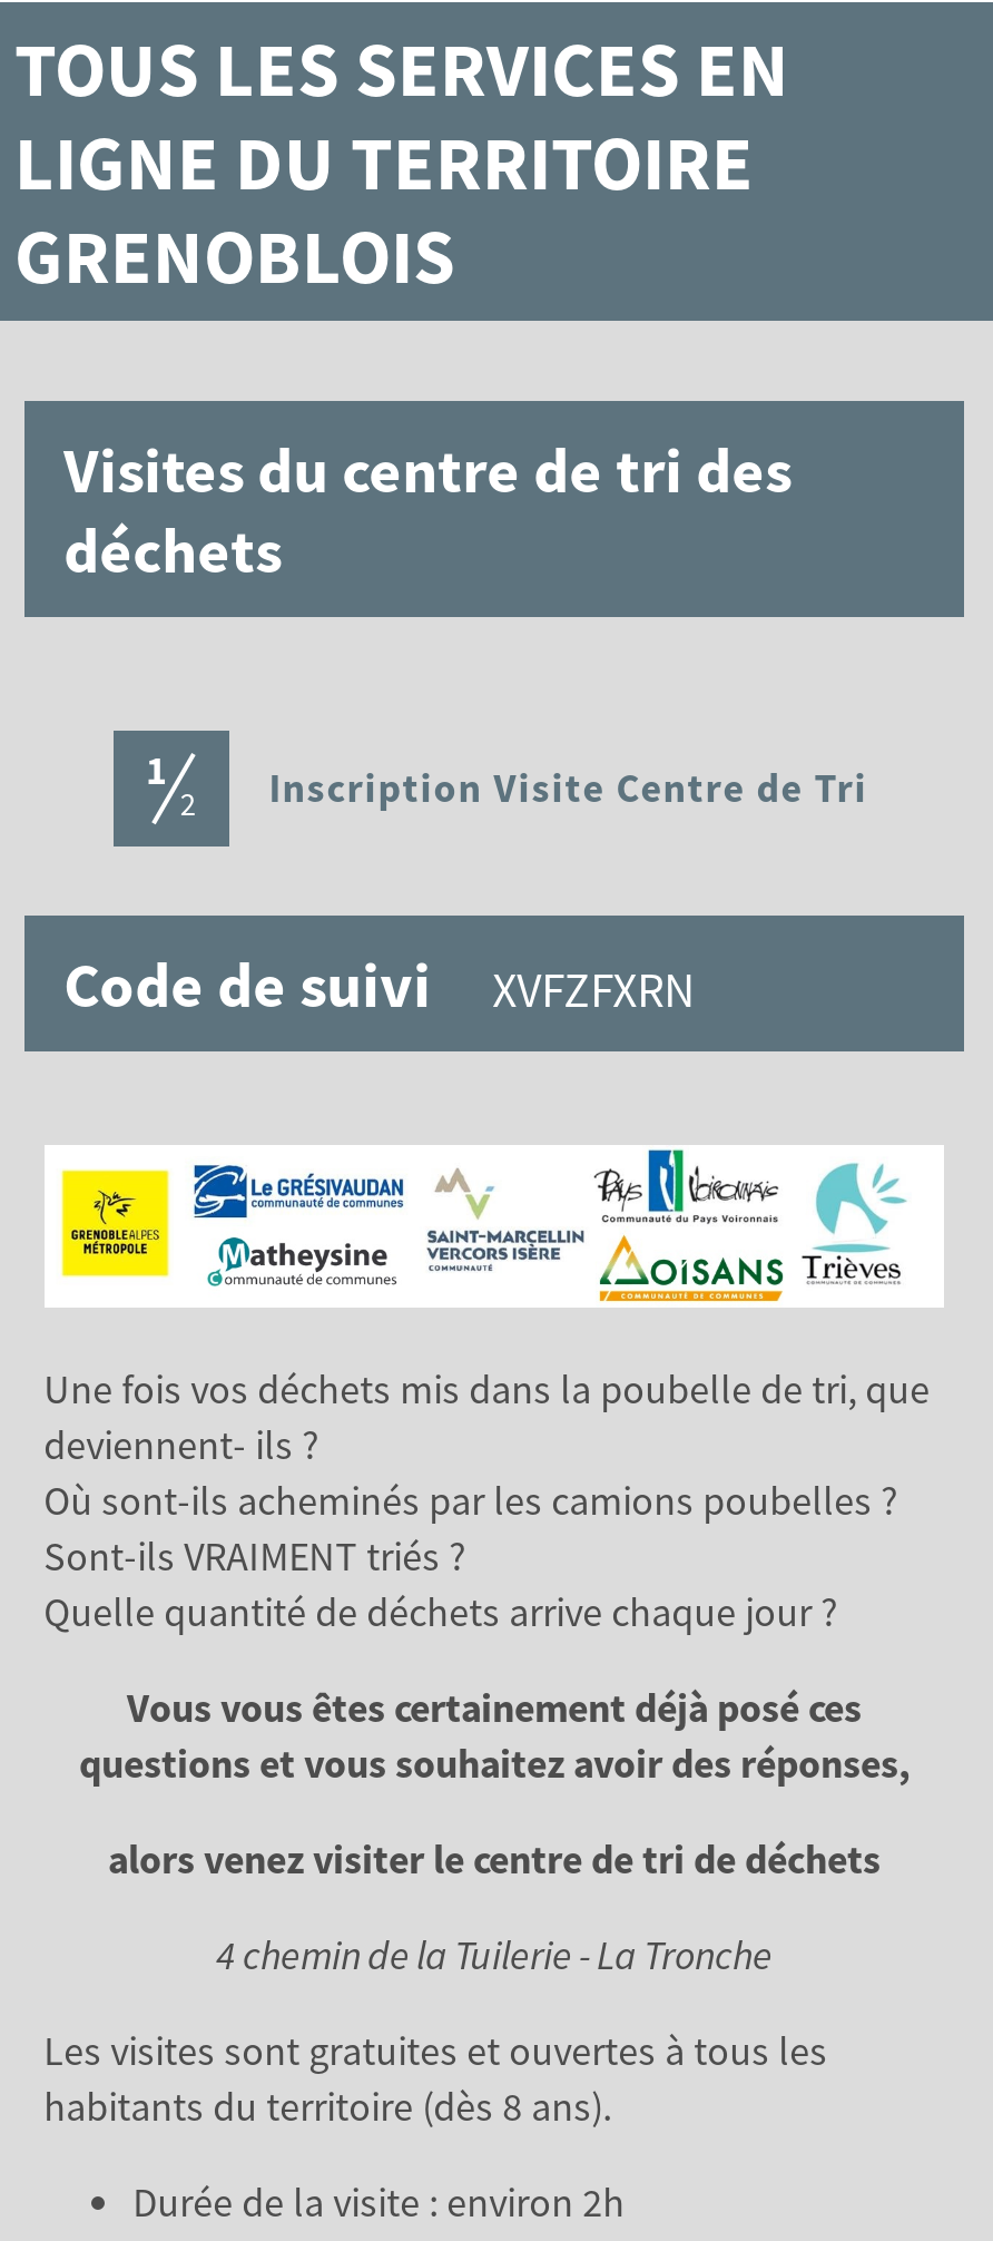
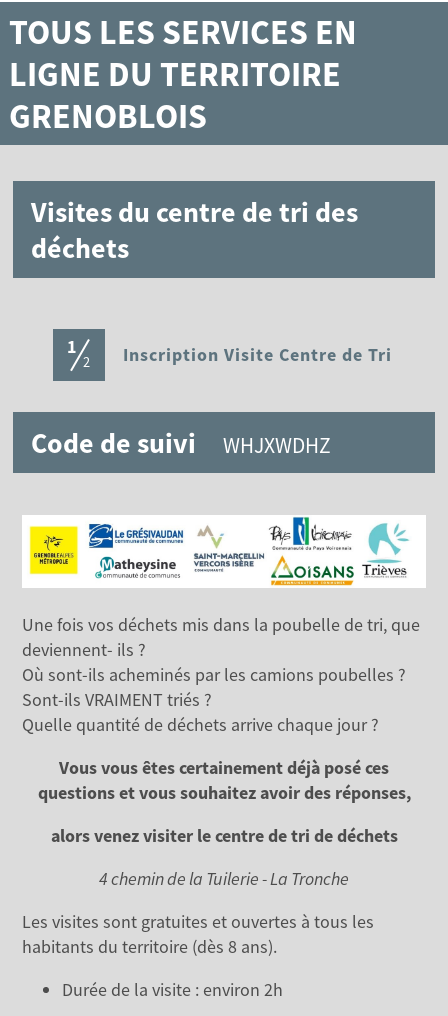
- XVFZFXRN
+ WHJXWDHZ
